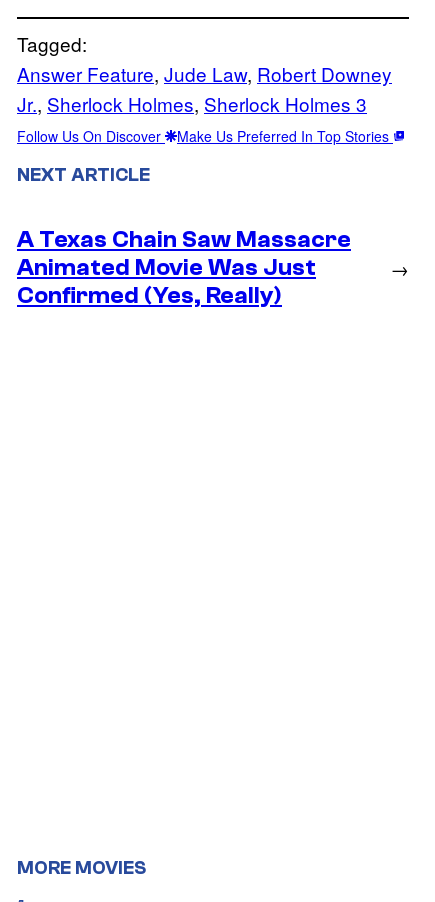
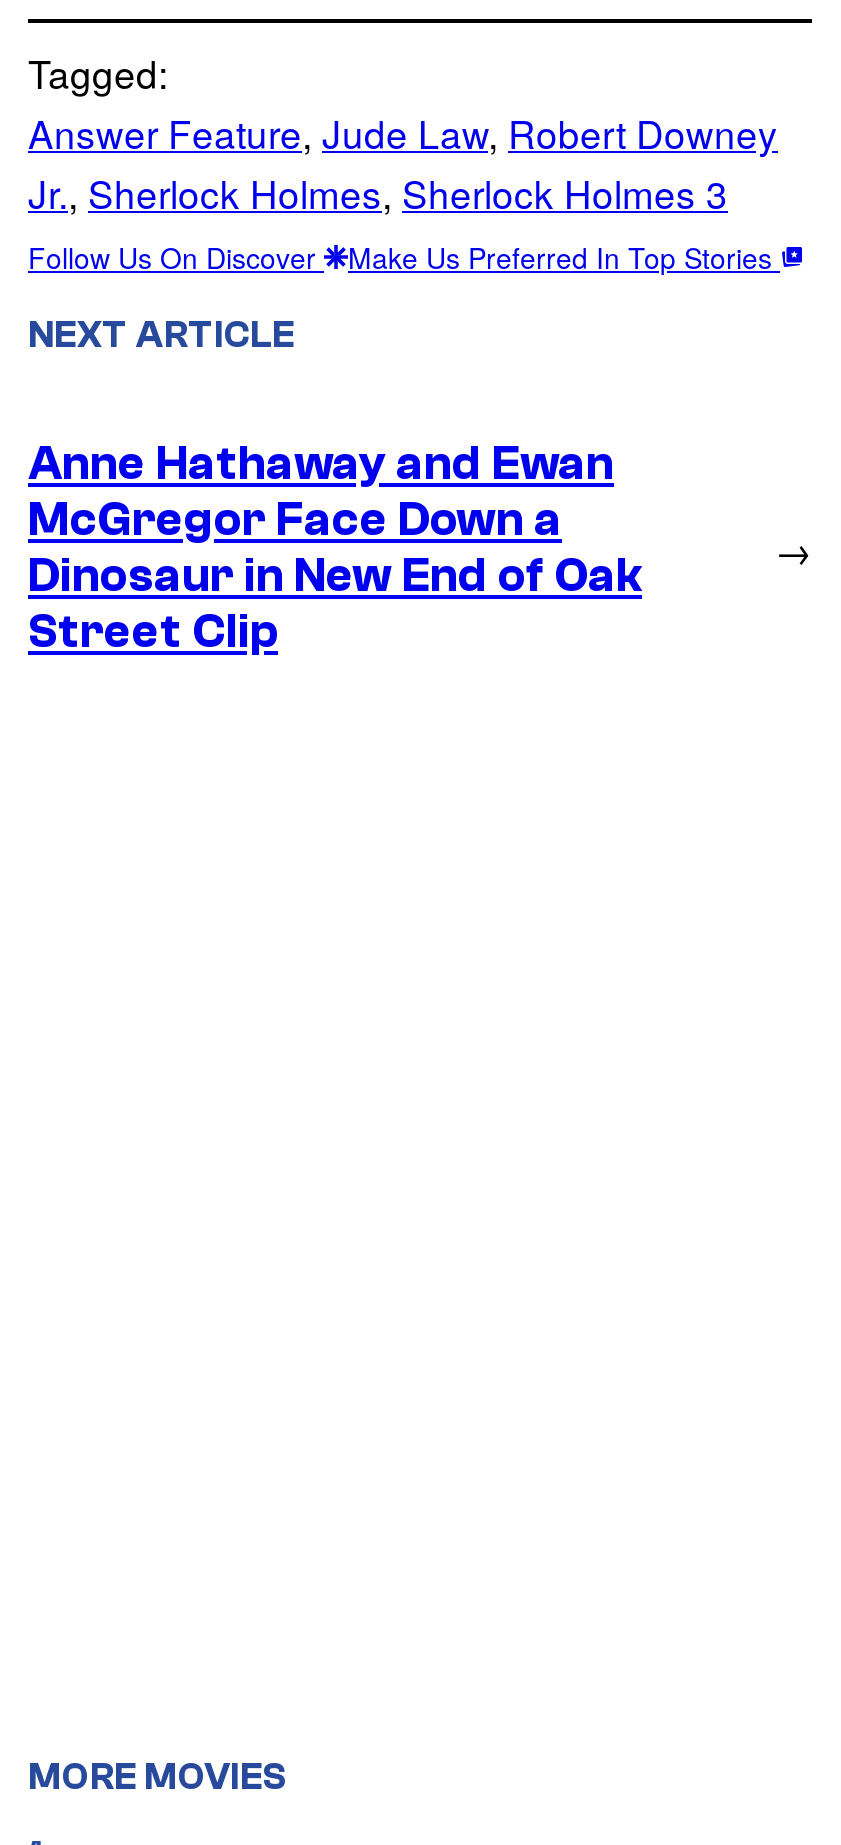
- A Texas Chain Saw Massacre
- Animated Movie Was Just
- Confirmed (Yes, Really)
+ Anne Hathaway and Ewan
+ McGregor Face Down a
+ Dinosaur in New End of Oak
+ Street Clip
